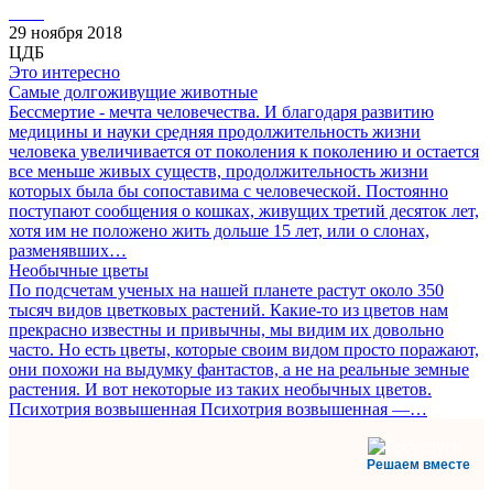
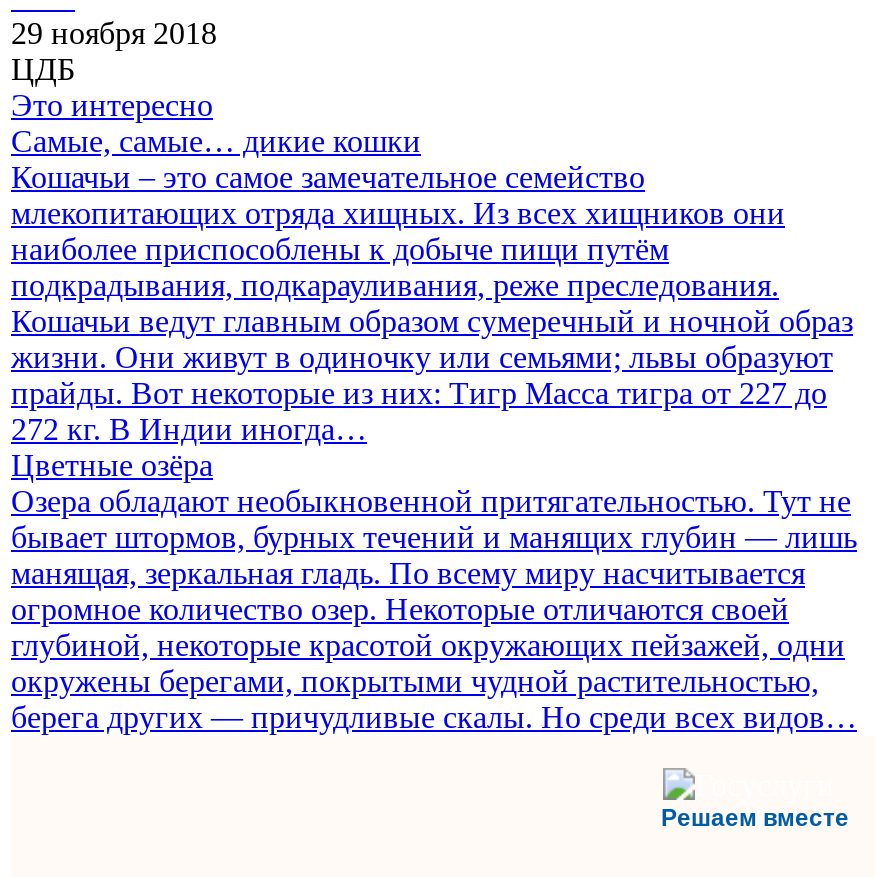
- Самые долгоживущие животные
- Бессмертие - мечта человечества. И благодаря развитию
- медицины и науки средняя продолжительность жизни
- человека увеличивается от поколения к поколению и остается
- все меньше живых существ, продолжительность жизни
- которых была бы сопоставима с человеческой. Постоянно
- поступают сообщения о кошках, живущих третий десяток лет,
- хотя им не положено жить дольше 15 лет, или о слонах,
- разменявших…
- Необычные цветы
- По подсчетам ученых на нашей планете растут около 350
- тысяч видов цветковых растений. Какие-то из цветов нам
- прекрасно известны и привычны, мы видим их довольно
- часто. Но есть цветы, которые своим видом просто поражают,
- они похожи на выдумку фантастов, а не на реальные земные
- растения. И вот некоторые из таких необычных цветов.
- Психотрия возвышенная Психотрия возвышенная —…
+ Самые, самые… дикие кошки
+ Кошачьи – это самое замечательное семейство
+ млекопитающих отряда хищных. Из всех хищников они
+ наиболее приспособлены к добыче пищи путём
+ подкрадывания, подкарауливания, реже преследования.
+ Кошачьи ведут главным образом сумеречный и ночной образ
+ жизни. Они живут в одиночку или семьями; львы образуют
+ прайды. Вот некоторые из них: Тигр Масса тигра от 227 до
+ 272 кг. В Индии иногда…
+ Цветные озёра
+ Озера обладают необыкновенной притягательностью. Тут не
+ бывает штормов, бурных течений и манящих глубин — лишь
+ манящая, зеркальная гладь. По всему миру насчитывается
+ огромное количество озер. Некоторые отличаются своей
+ глубиной, некоторые красотой окружающих пейзажей, одни
+ окружены берегами, покрытыми чудной растительностью,
+ берега других — причудливые скалы. Но среди всех видов…
